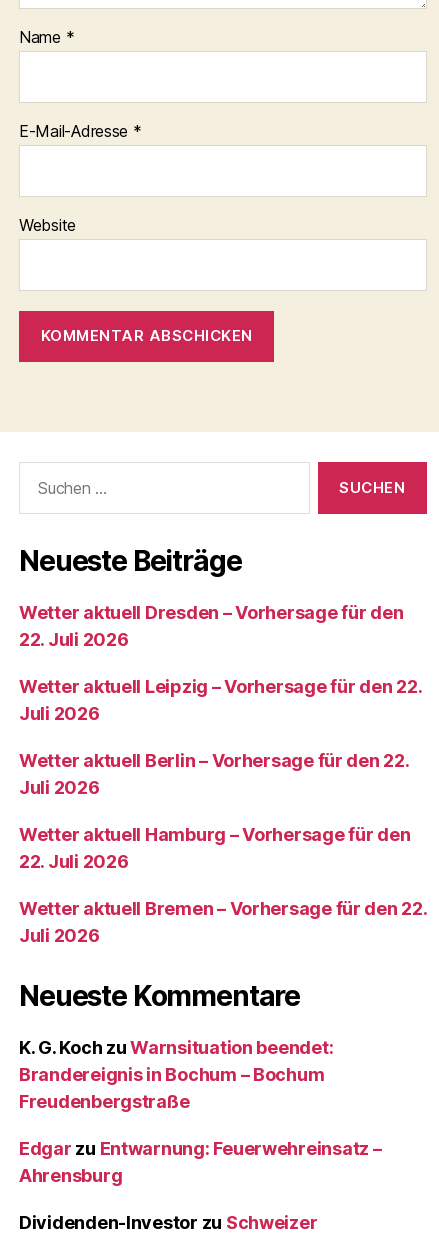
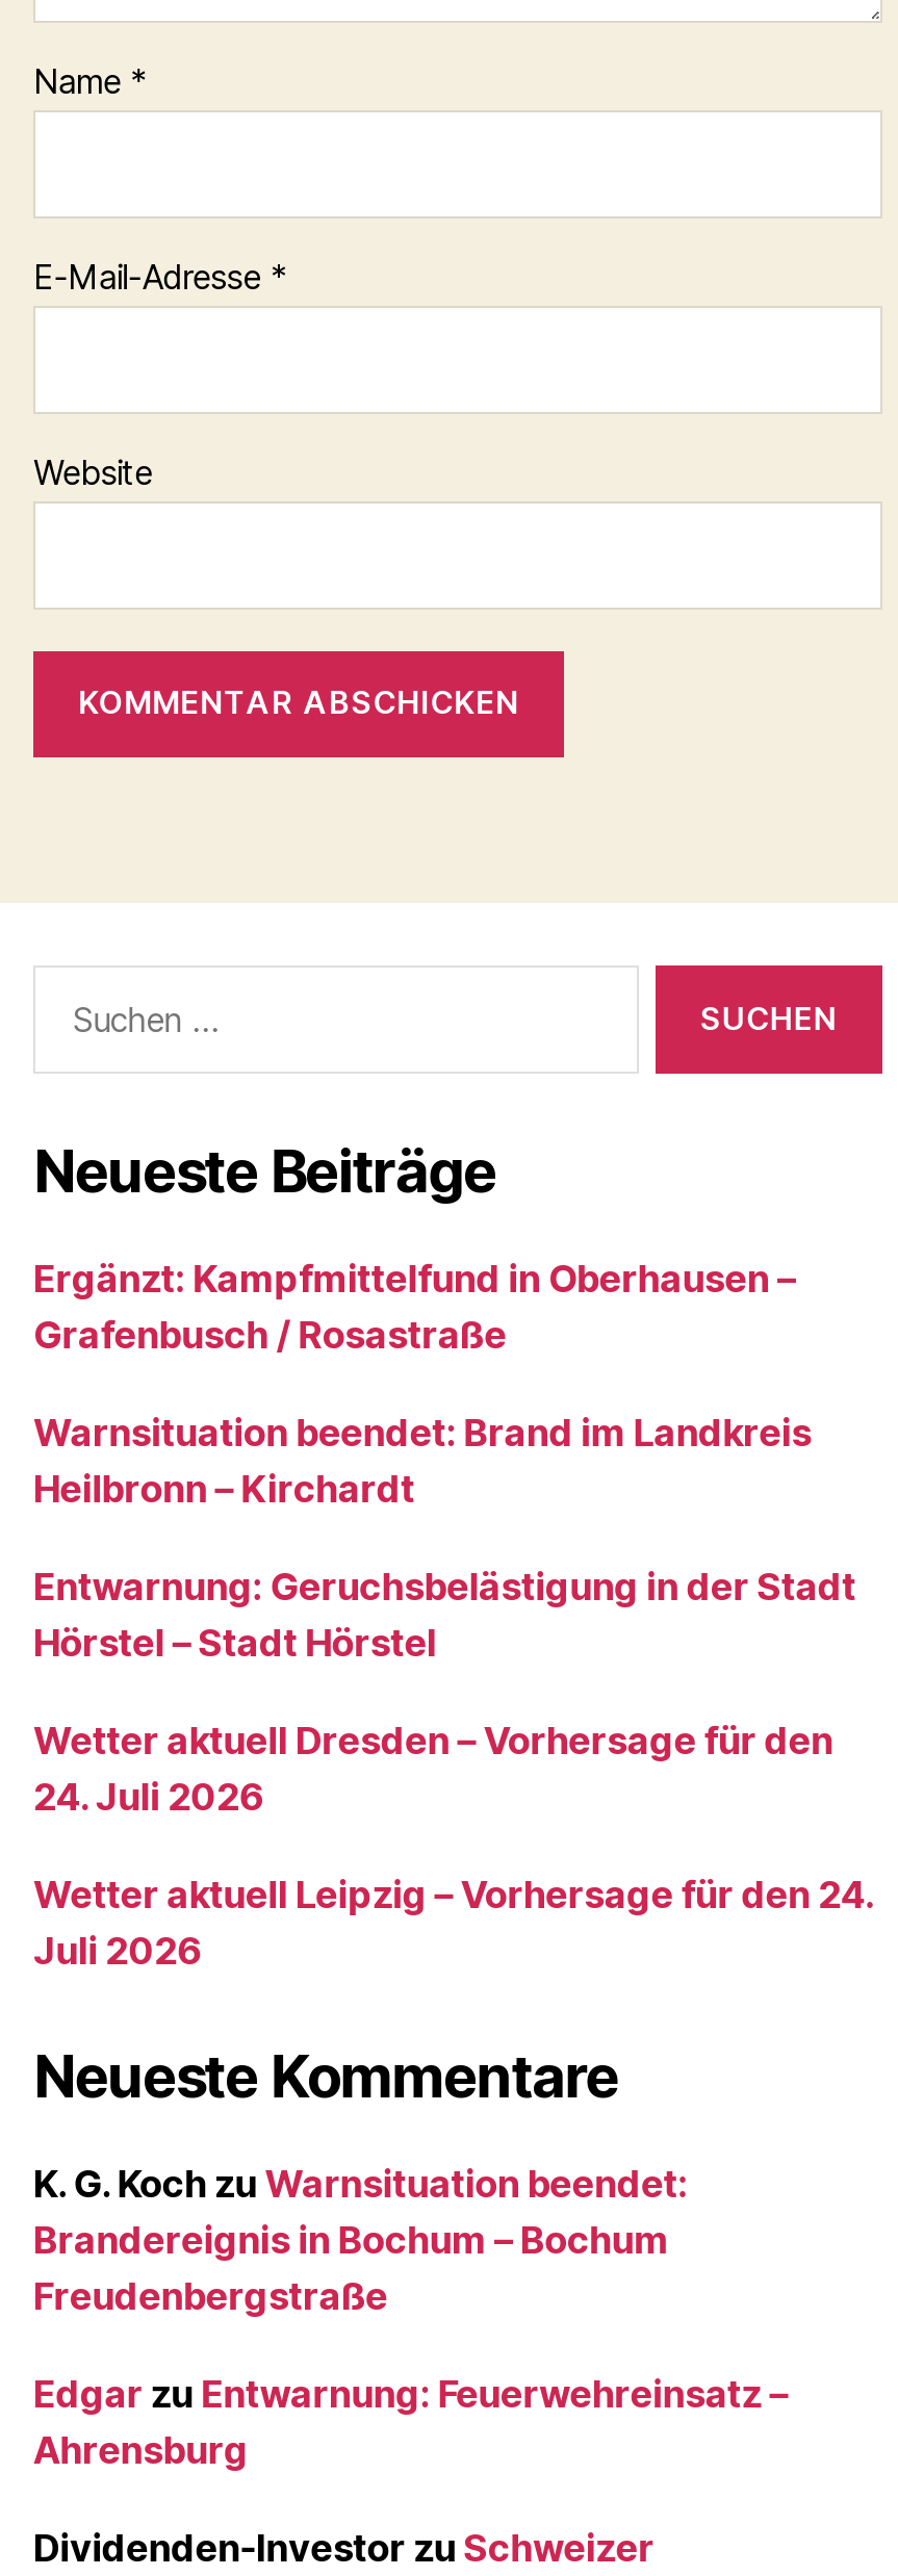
+ Ergänzt: Kampfmittelfund in Oberhausen –
+ Grafenbusch / Rosastraße
+ Warnsituation beendet: Brand im Landkreis
+ Heilbronn – Kirchardt
+ Entwarnung: Geruchsbelästigung in der Stadt
+ Hörstel – Stadt Hörstel

moved down: Wetter aktuell Dresden – Vorhersage für den

- 22. Juli 2026
- Wetter aktuell Leipzig – Vorhersage für den 22.
- Juli 2026
- Wetter aktuell Berlin – Vorhersage für den 22.
- Juli 2026
- Wetter aktuell Hamburg – Vorhersage für den
- 22. Juli 2026
- Wetter aktuell Bremen – Vorhersage für den 22.
+ 24. Juli 2026
+ Wetter aktuell Leipzig – Vorhersage für den 24.
